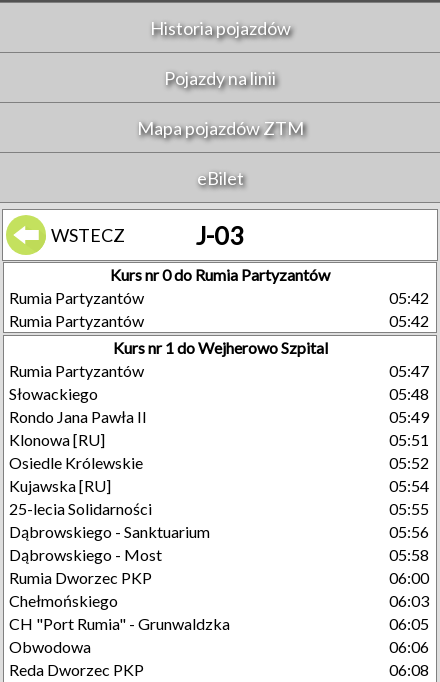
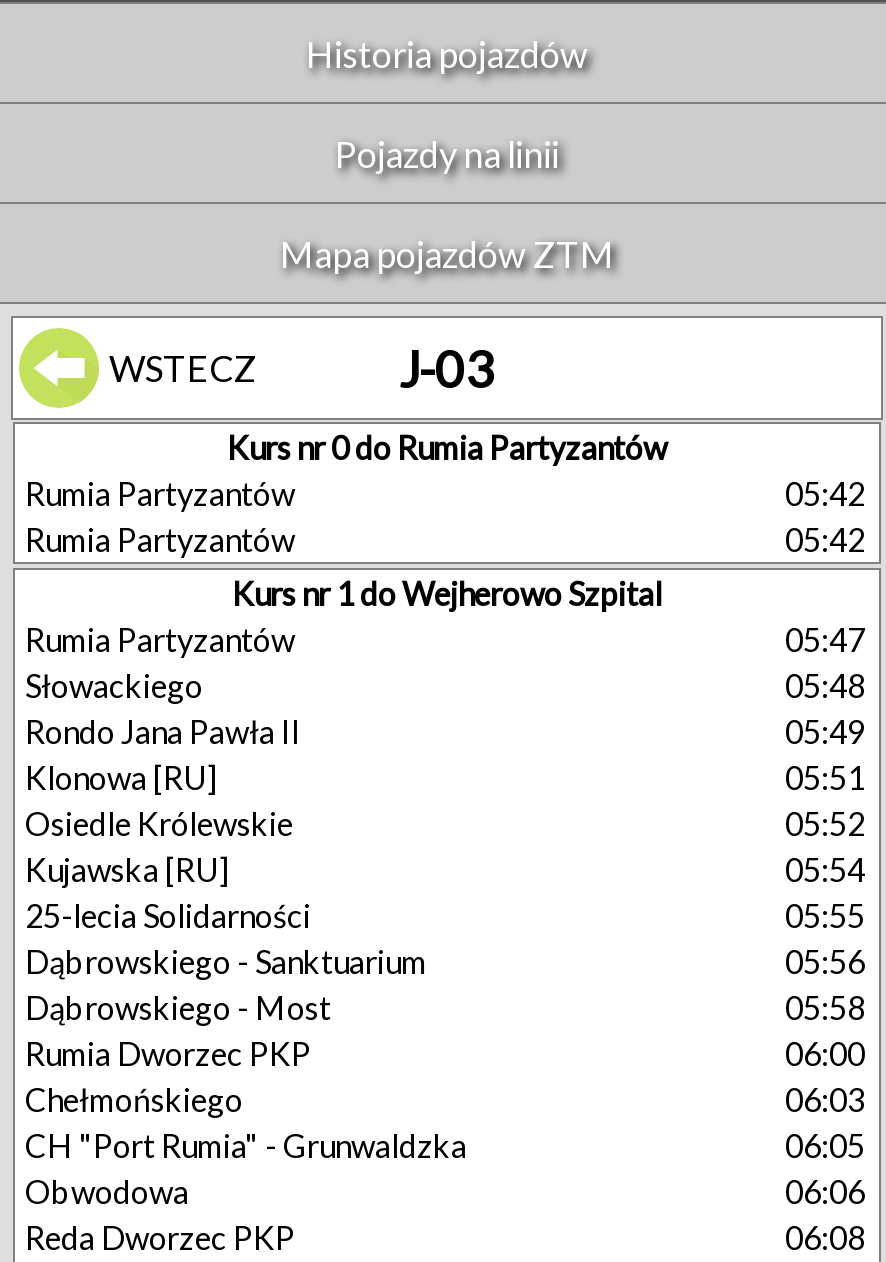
- eBilet
